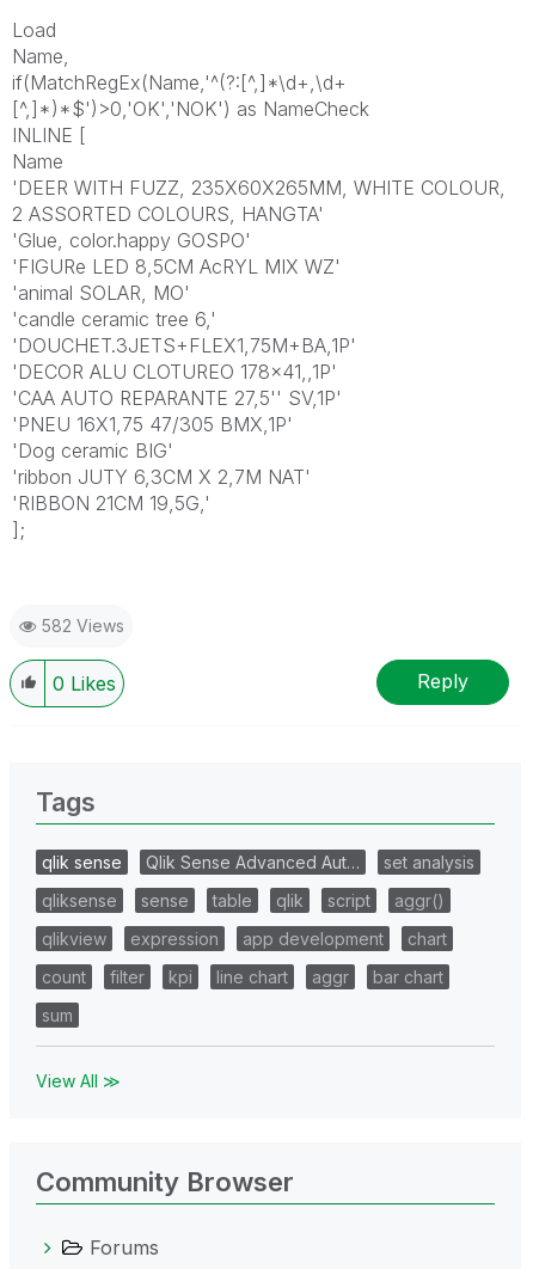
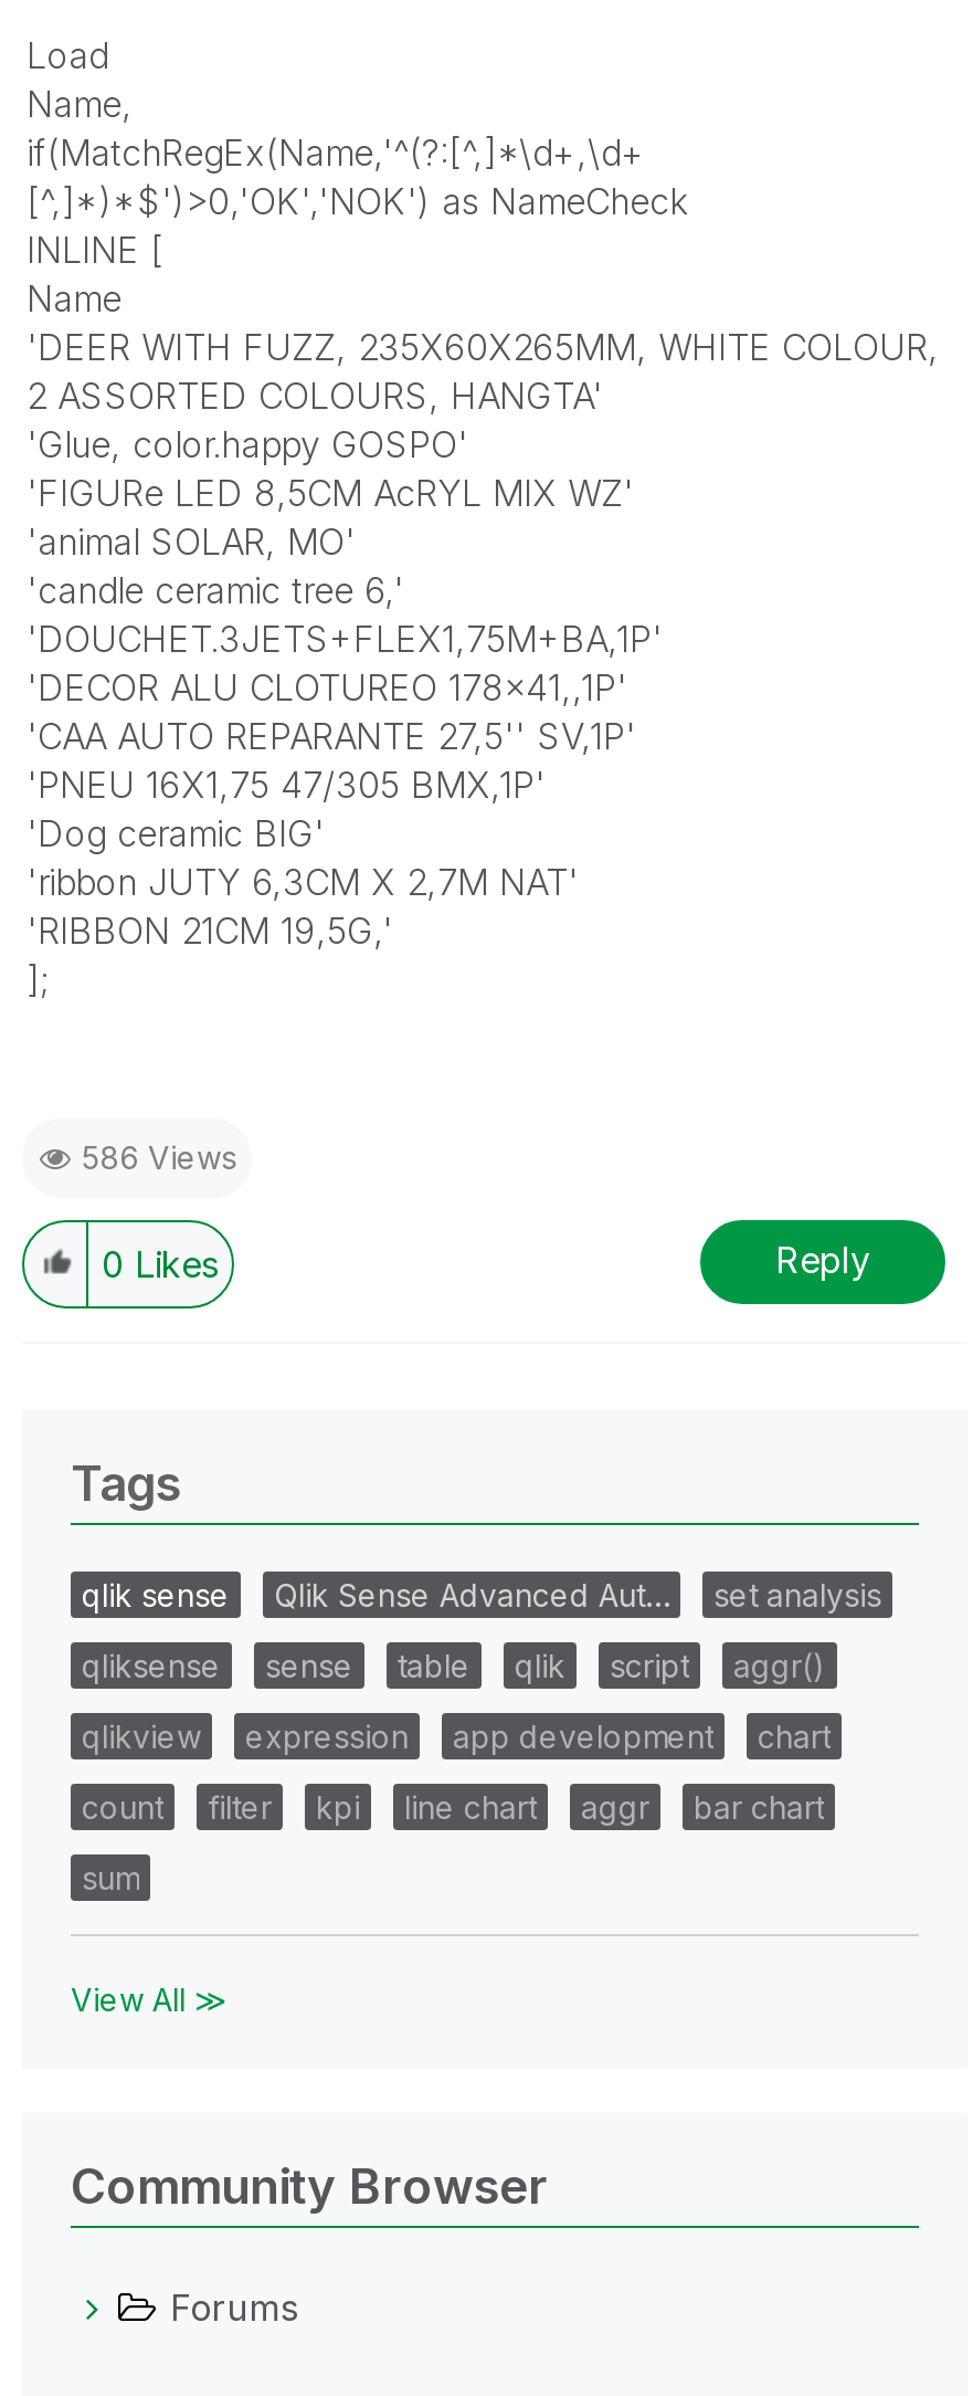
- 582 Views
+ 586 Views
